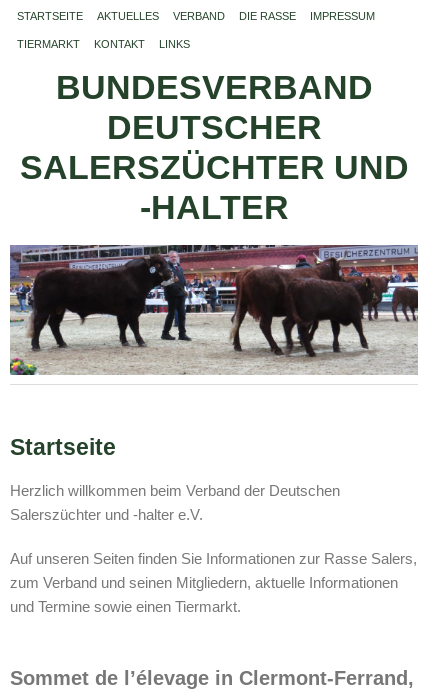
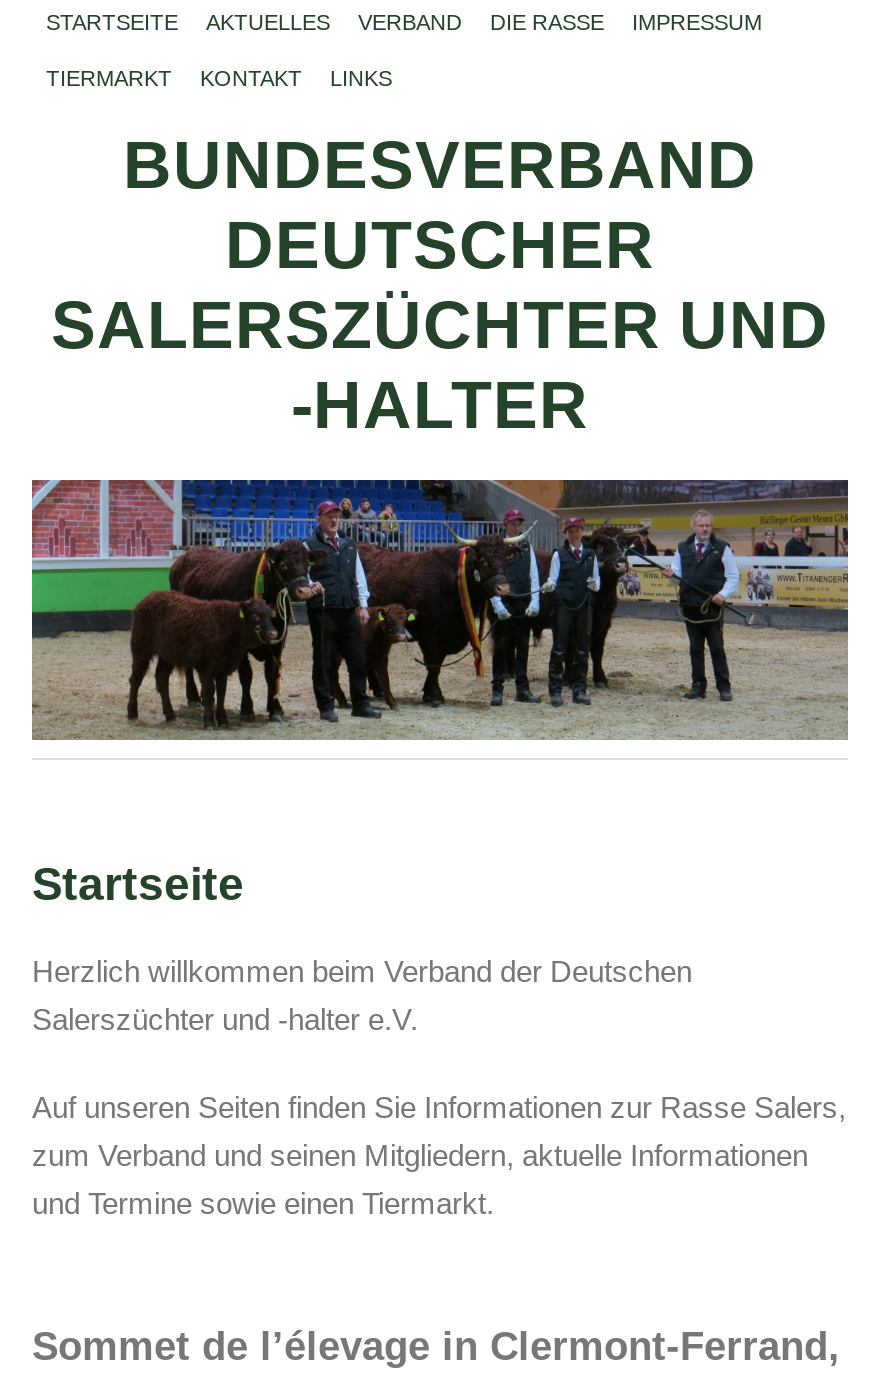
- [image]
+ [image]
